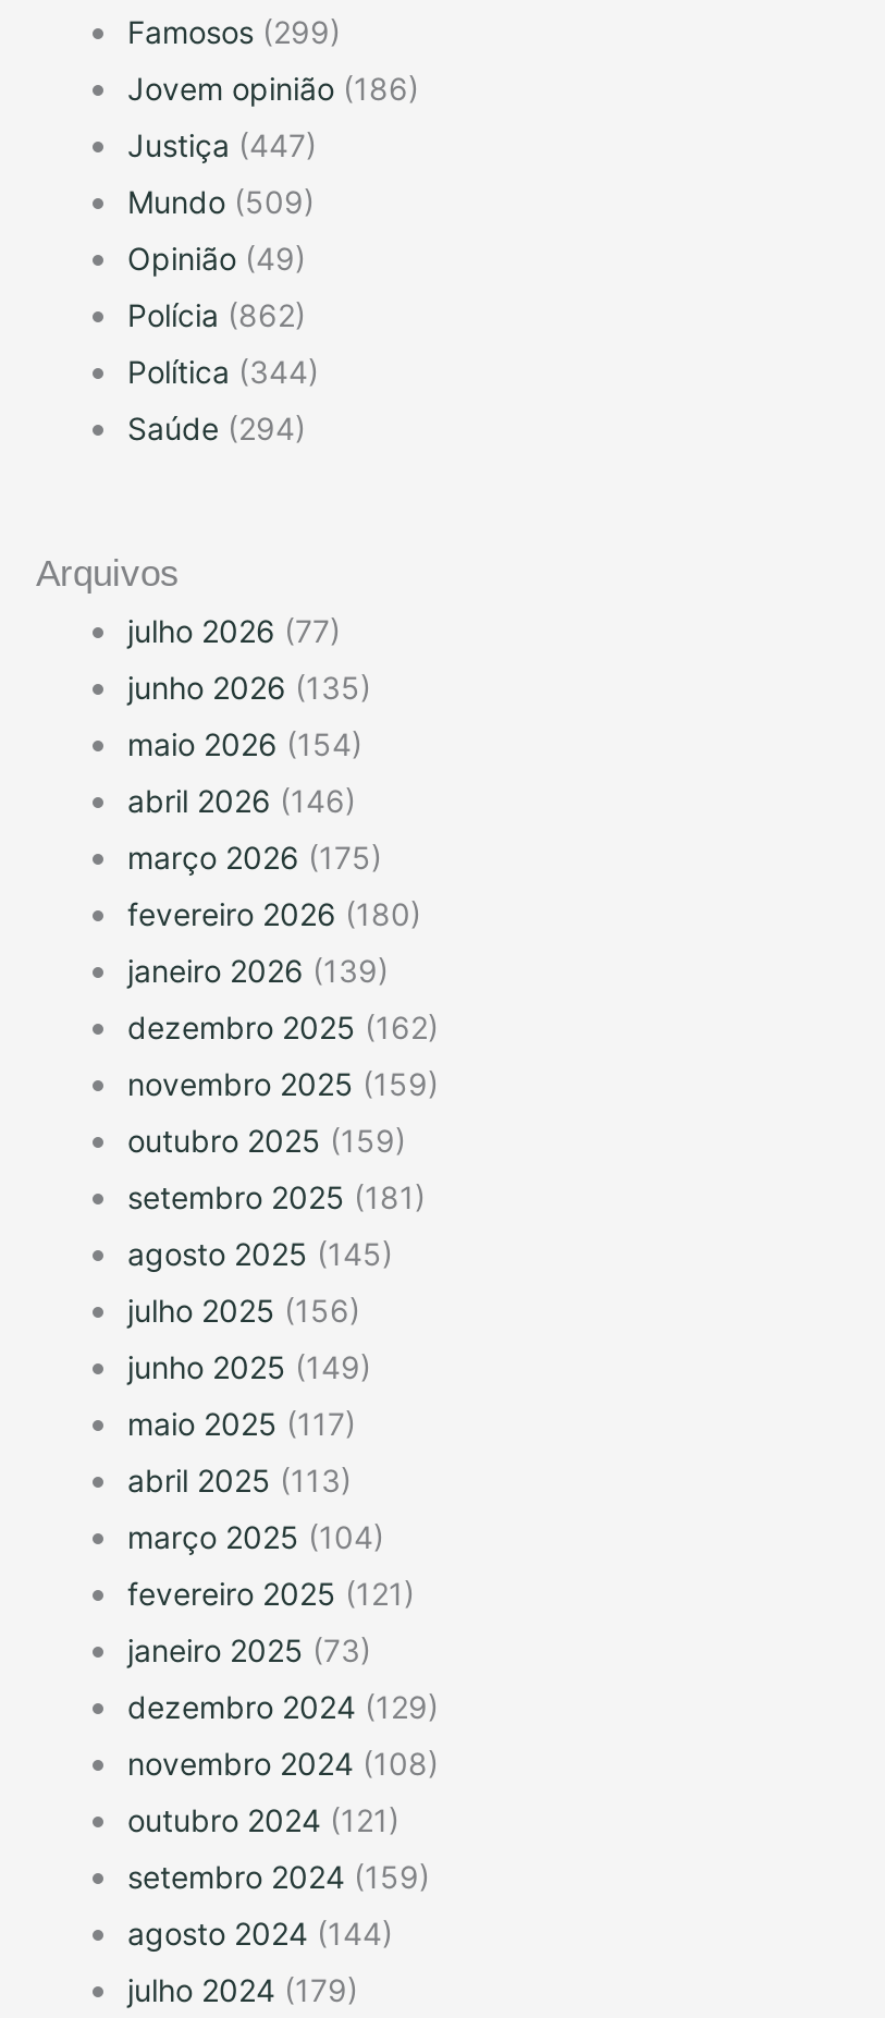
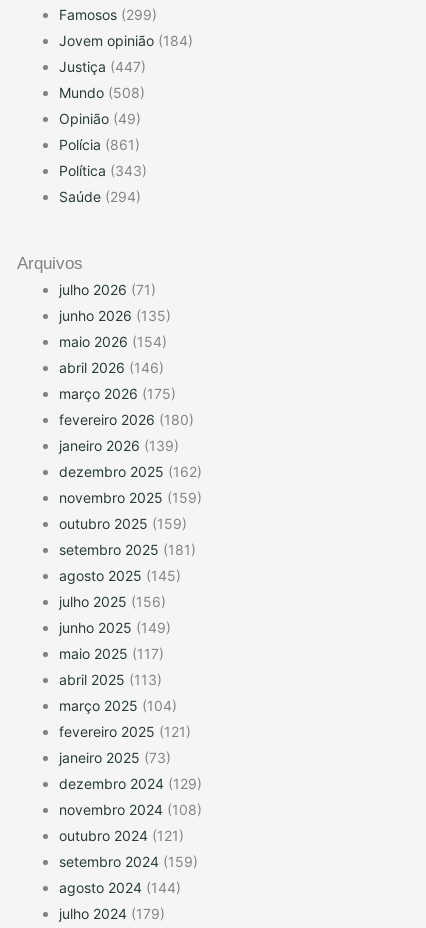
- Jovem opinião (186)
+ Jovem opinião (184)

- Mundo (509)
+ Mundo (508)

- Polícia (862)
+ Polícia (861)

- Política (344)
+ Política (343)

- julho 2026 (77)
+ julho 2026 (71)
